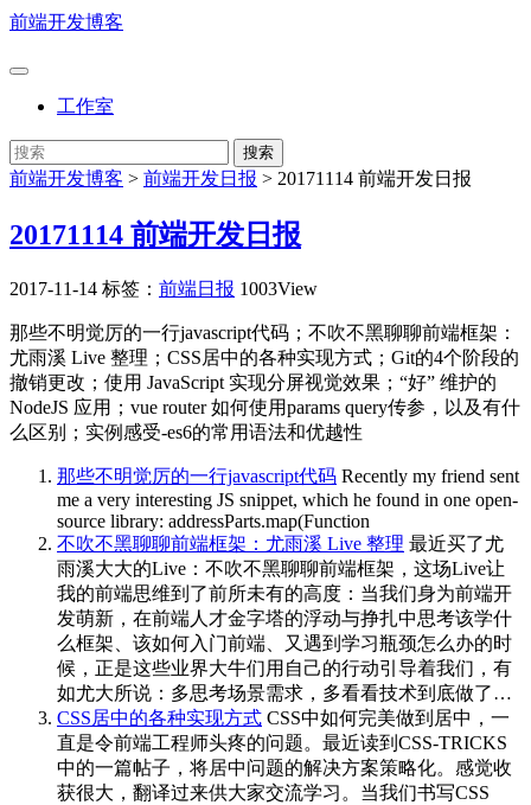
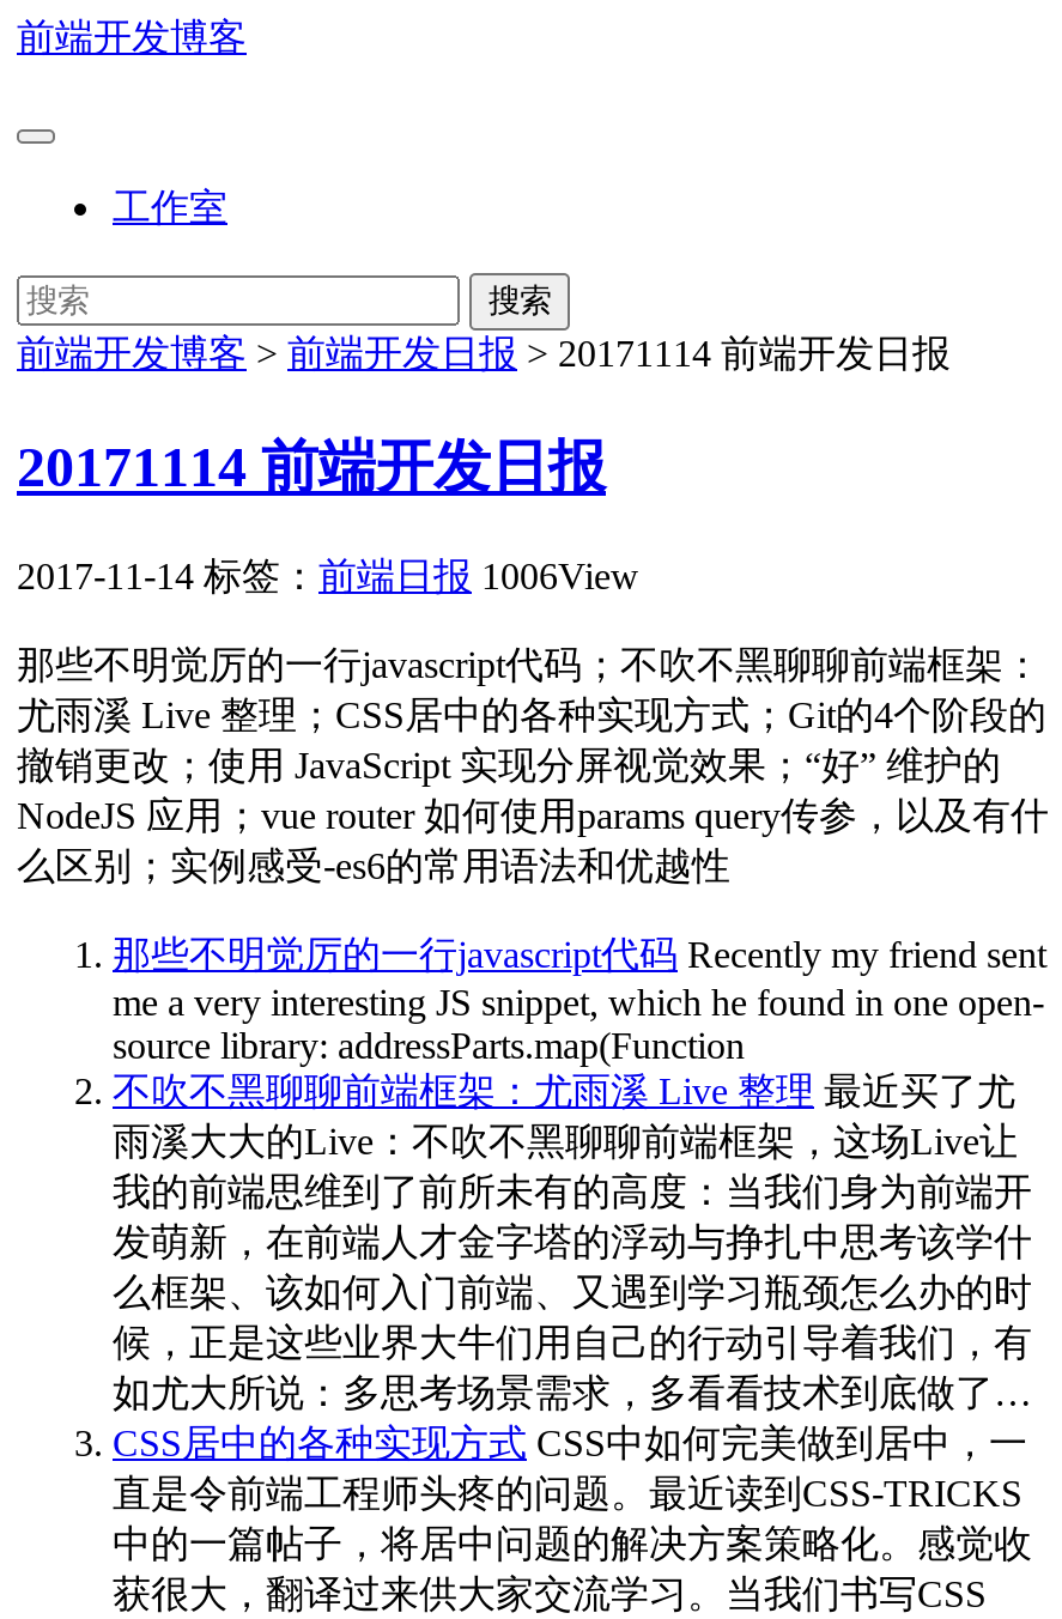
- 2017-11-14 标签：前端日报 1003View
+ 2017-11-14 标签：前端日报 1006View
